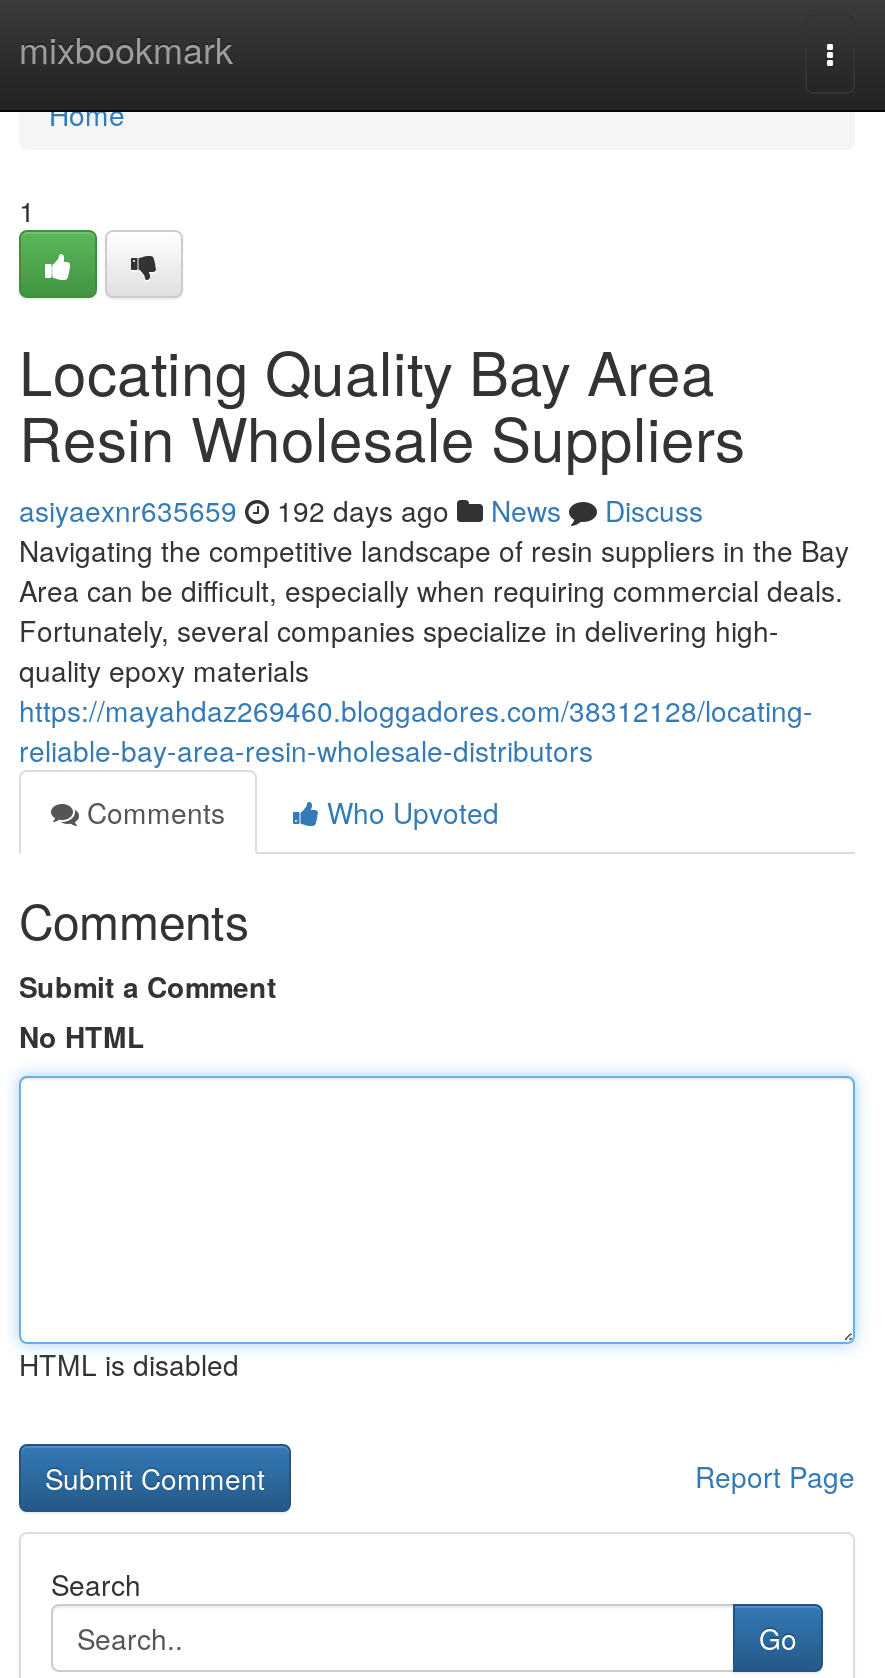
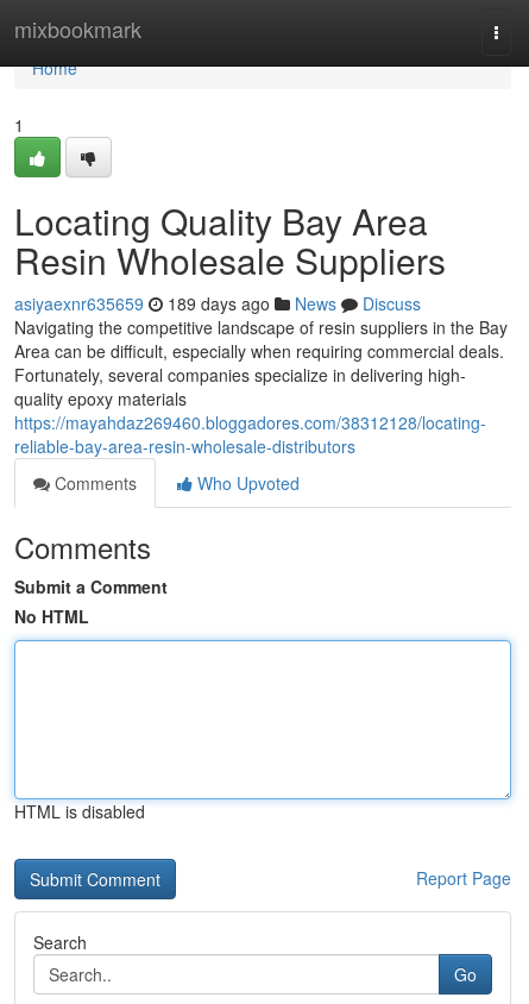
- asiyaexnr635659 192 days ago News Discuss
+ asiyaexnr635659 189 days ago News Discuss
